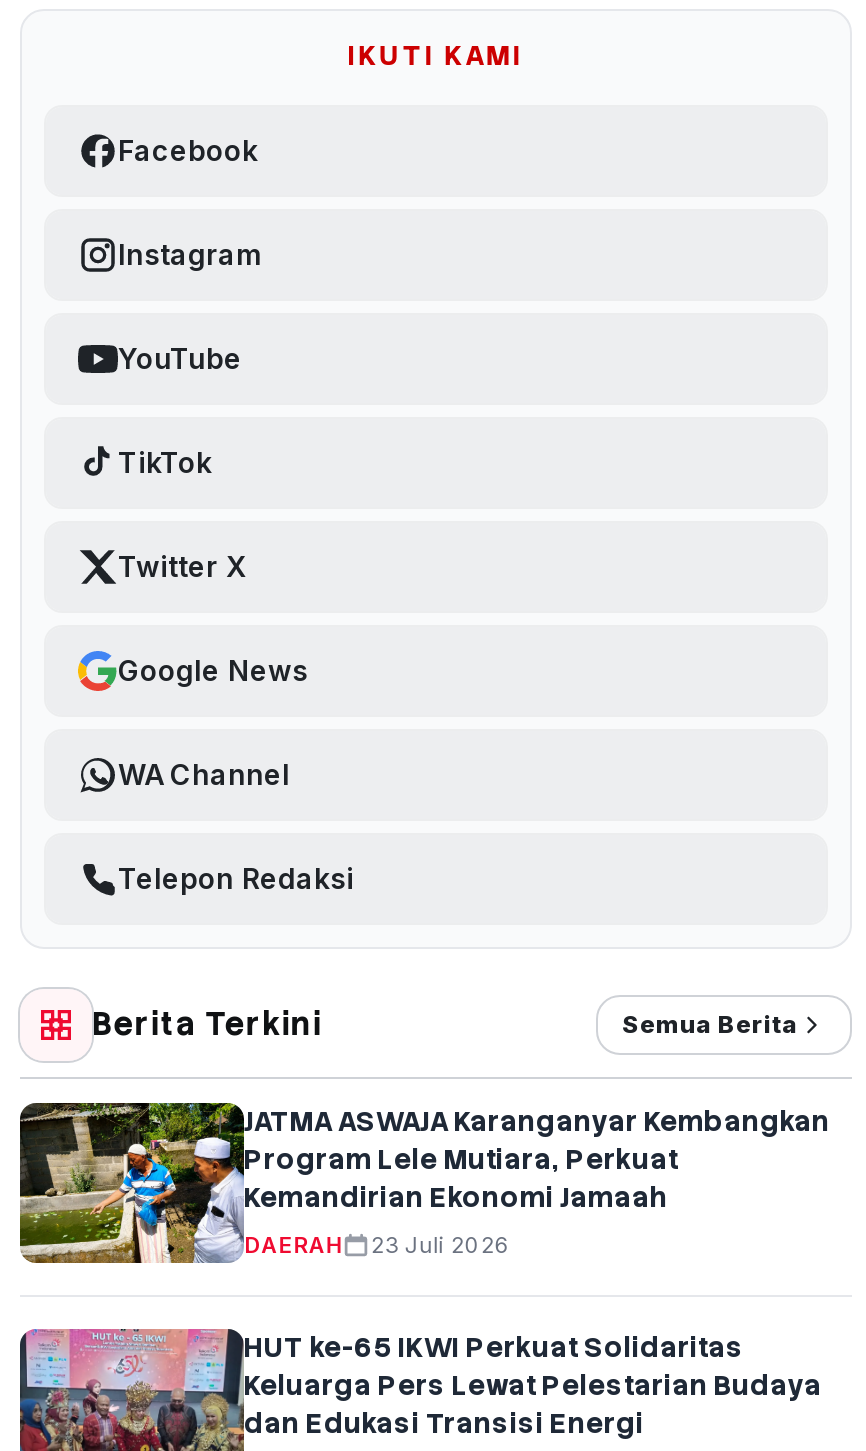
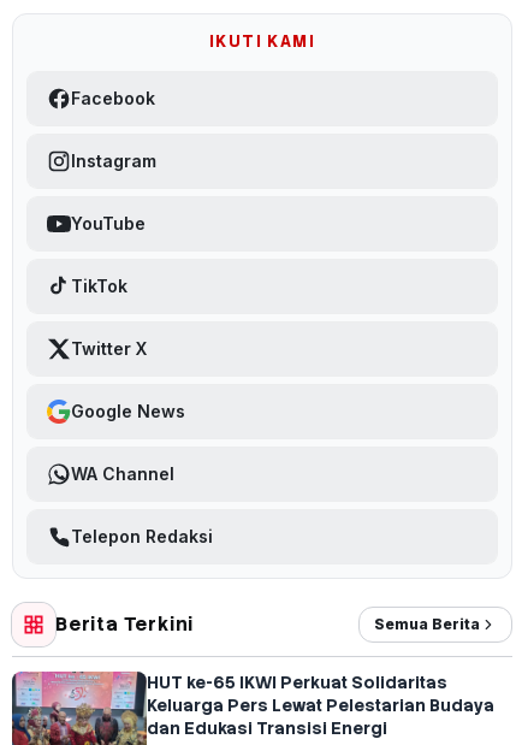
- [image]
- JATMA ASWAJA Karanganyar Kembangkan
- Program Lele Mutiara, Perkuat
- Kemandirian Ekonomi Jamaah
- DAERAH
- 23 Juli 2026
